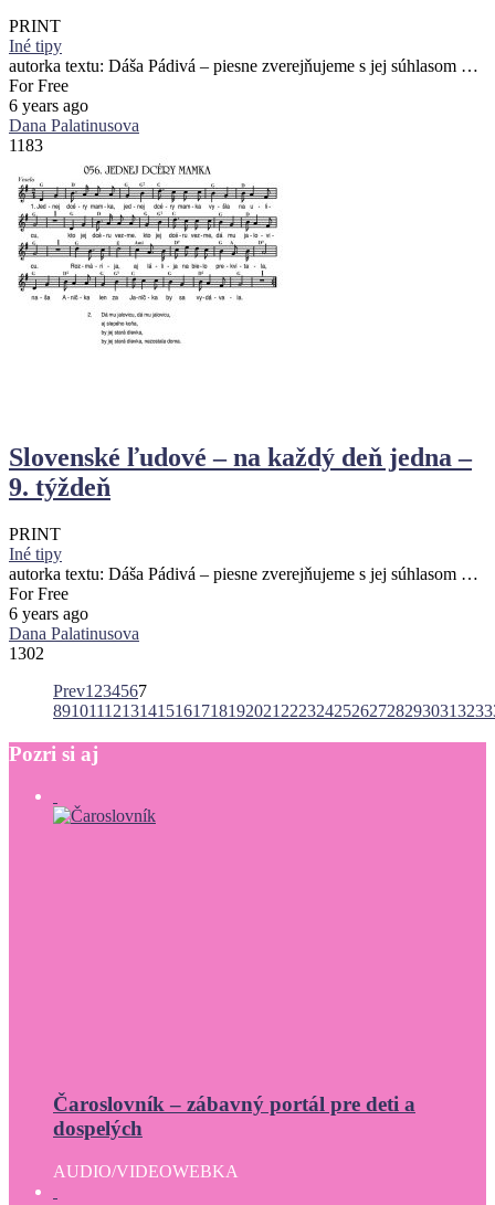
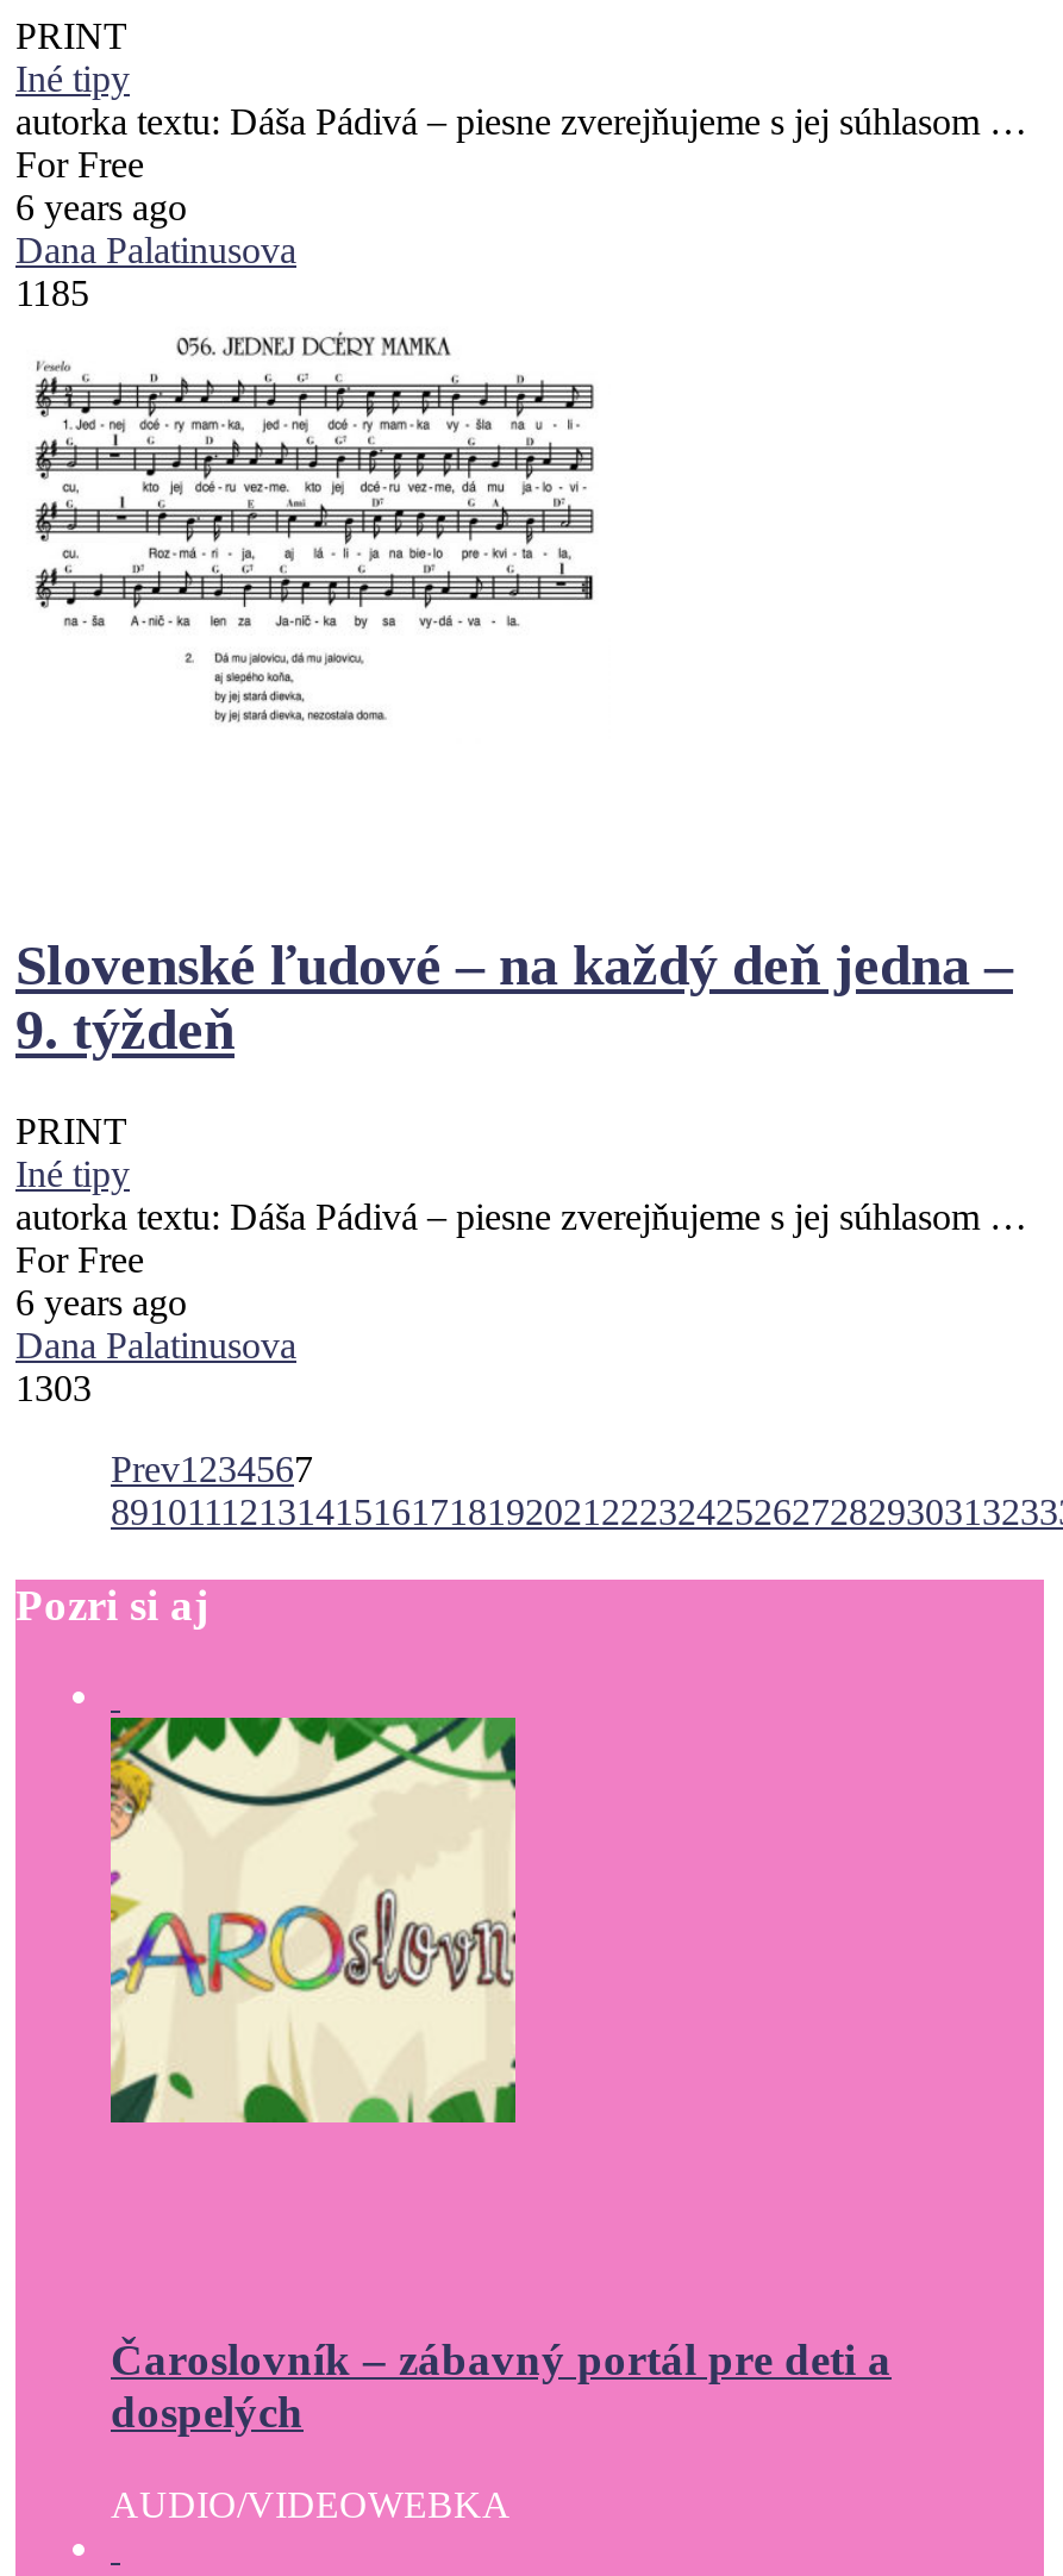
- 1183
+ 1185

- 1302
+ 1303

+ [image]
